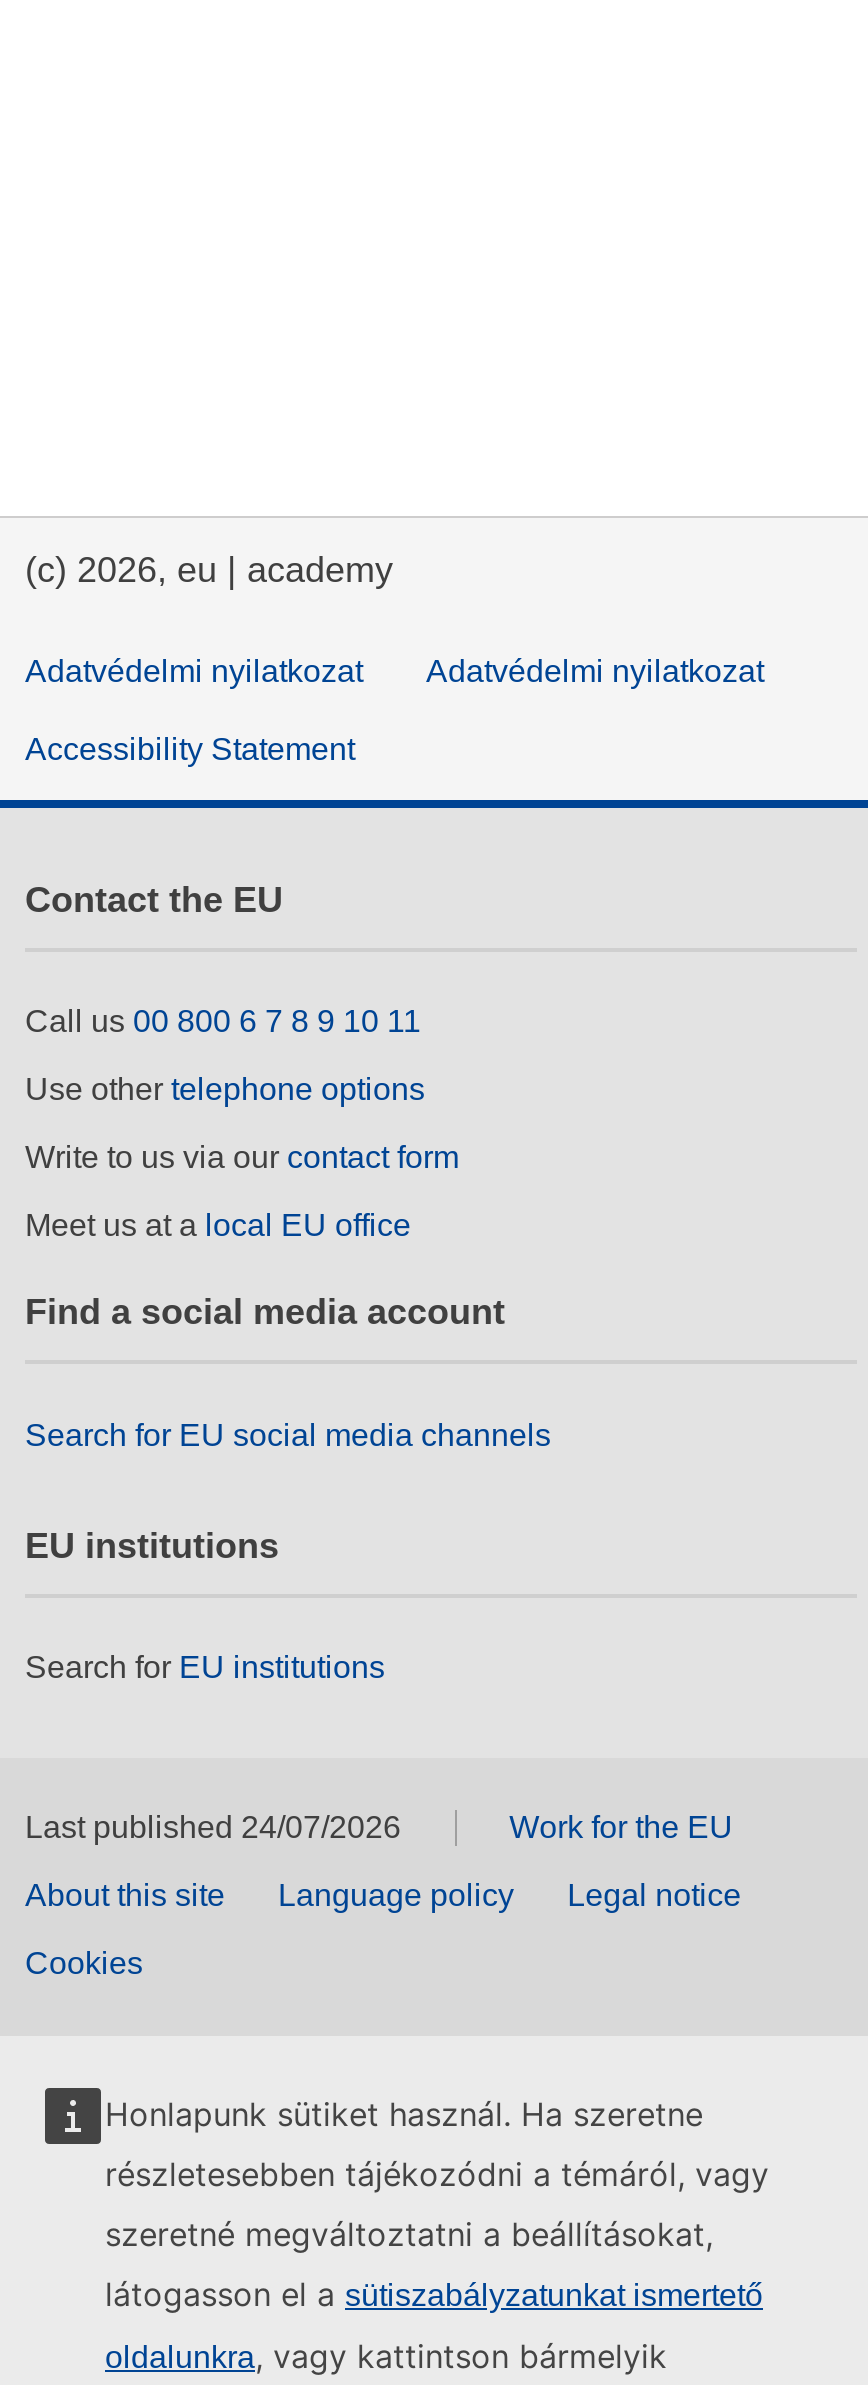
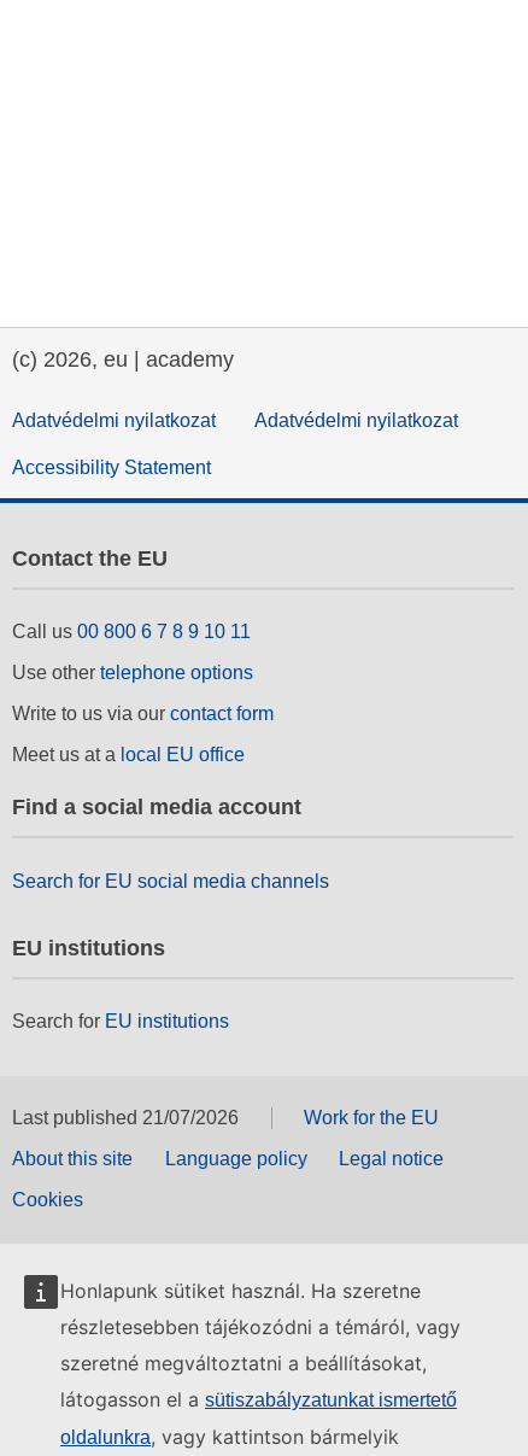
- Last published 24/07/2026
+ Last published 21/07/2026
